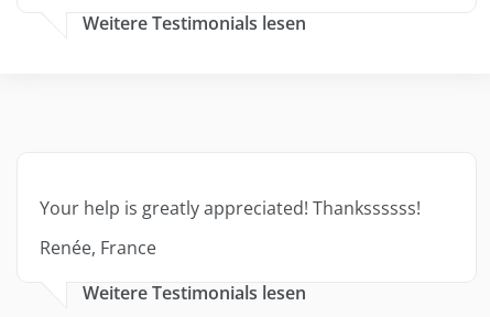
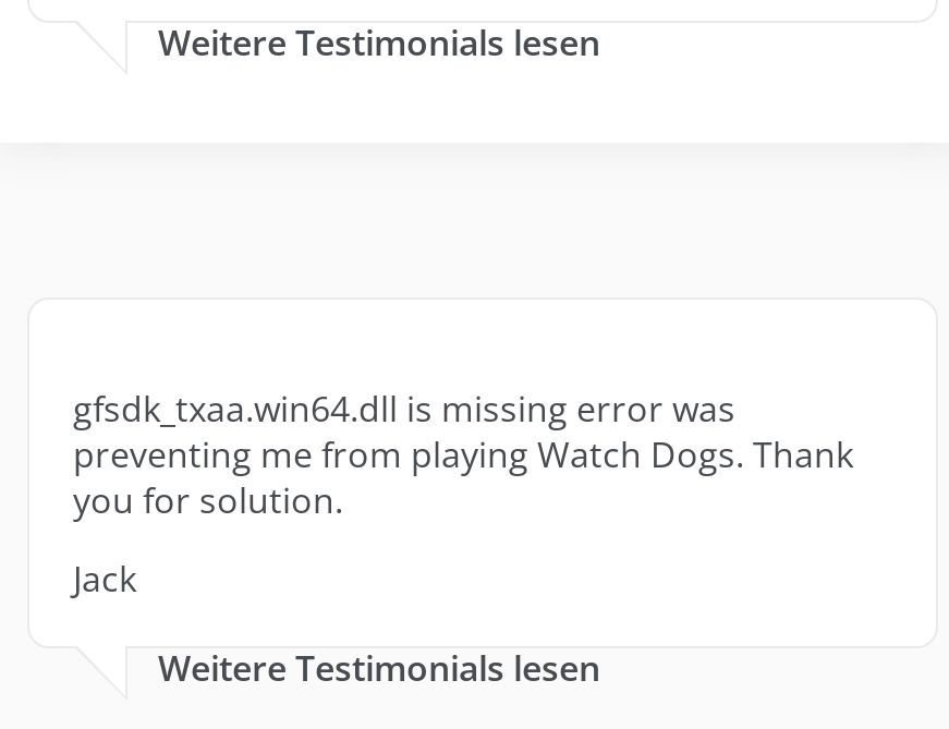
- Your help is greatly appreciated! Thankssssss!
+ gfsdk_txaa.win64.dll is missing error was
+ preventing me from playing Watch Dogs. Thank
+ you for solution.

- Renée, France
+ Jack
